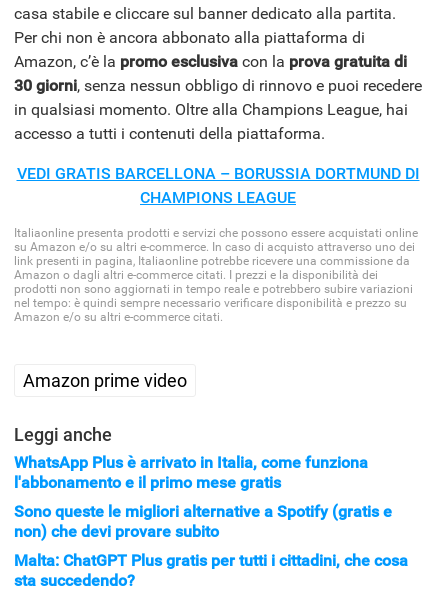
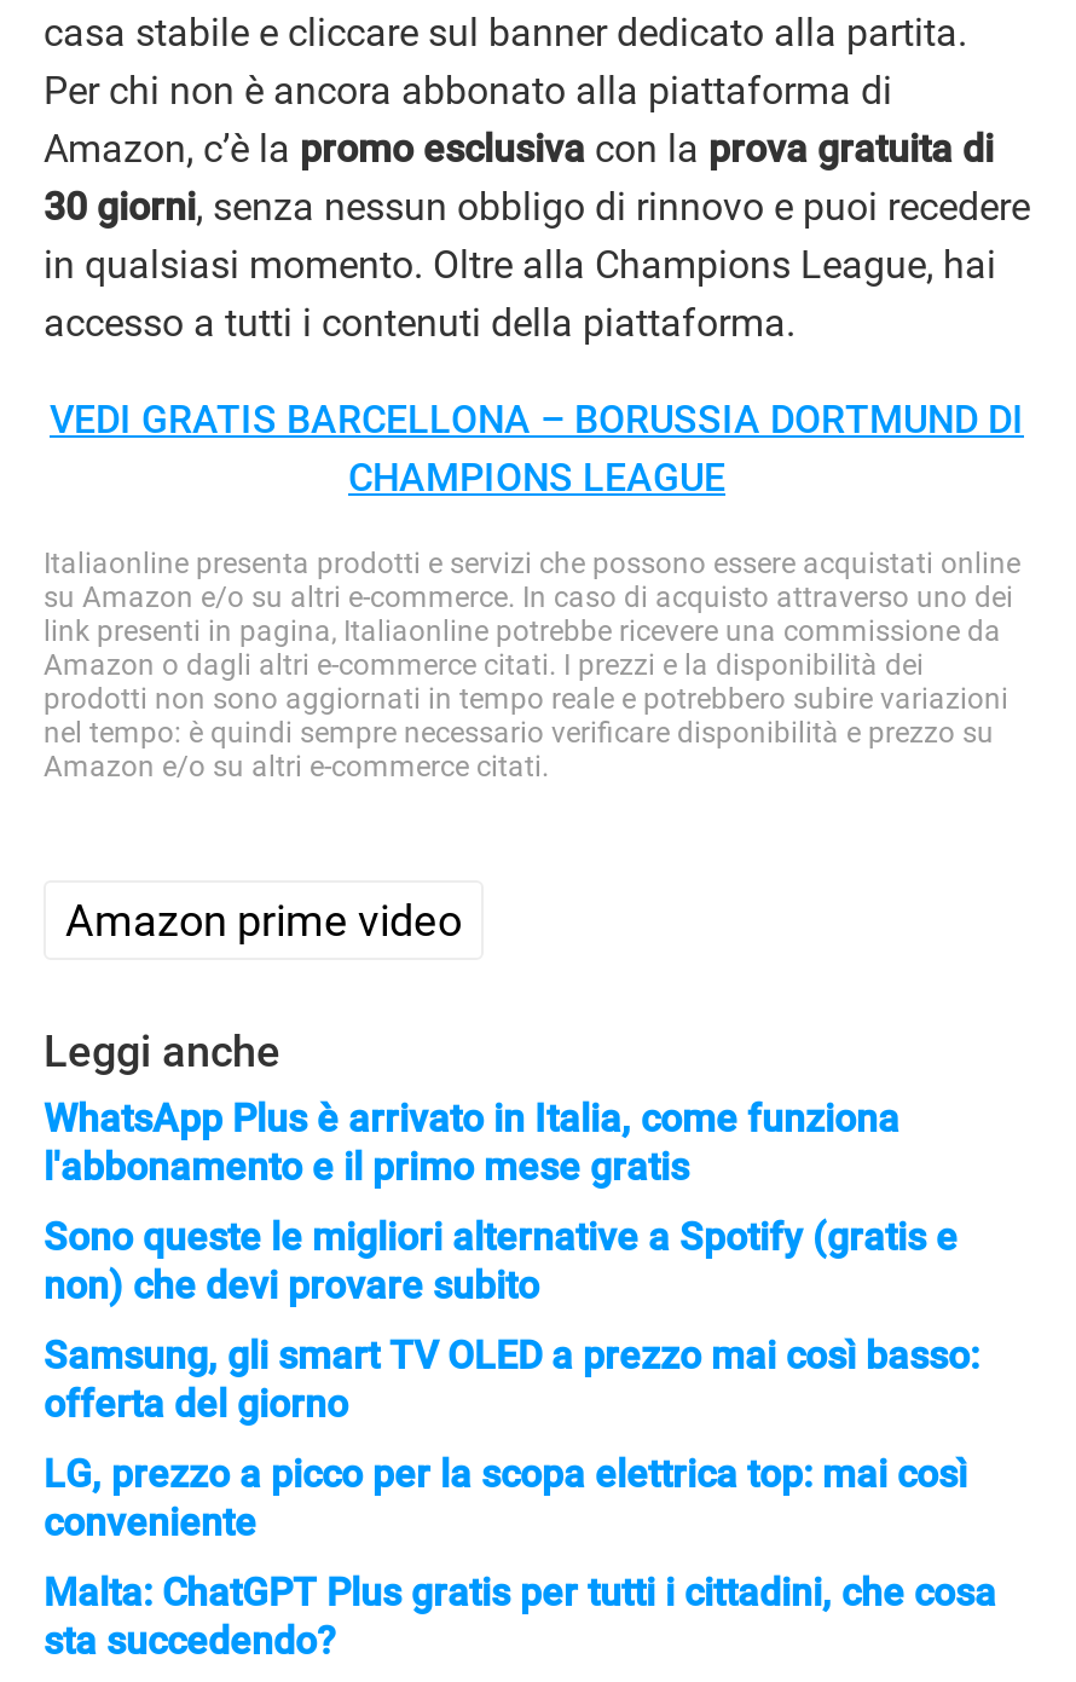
+ Samsung, gli smart TV OLED a prezzo mai così basso:
+ offerta del giorno
+ LG, prezzo a picco per la scopa elettrica top: mai così
+ conveniente
